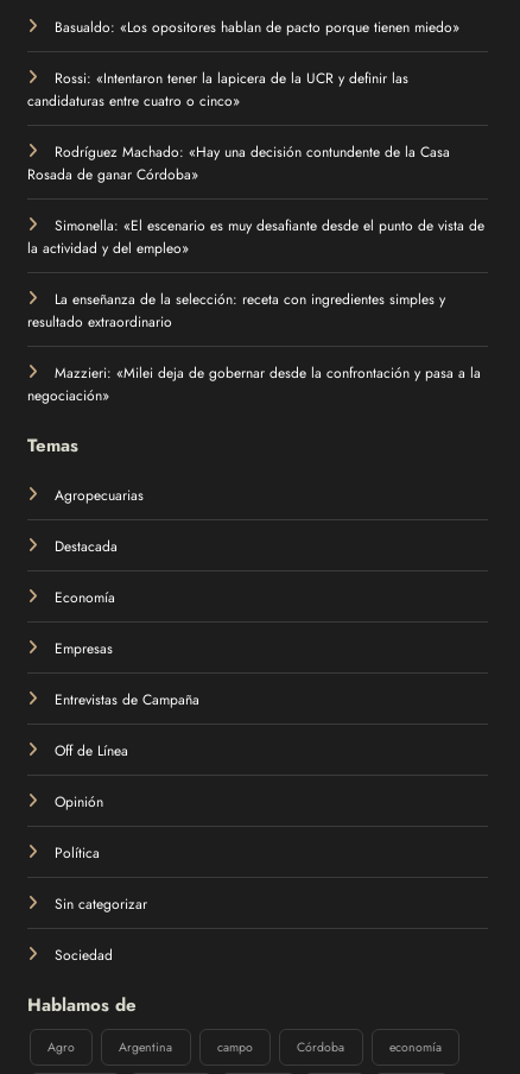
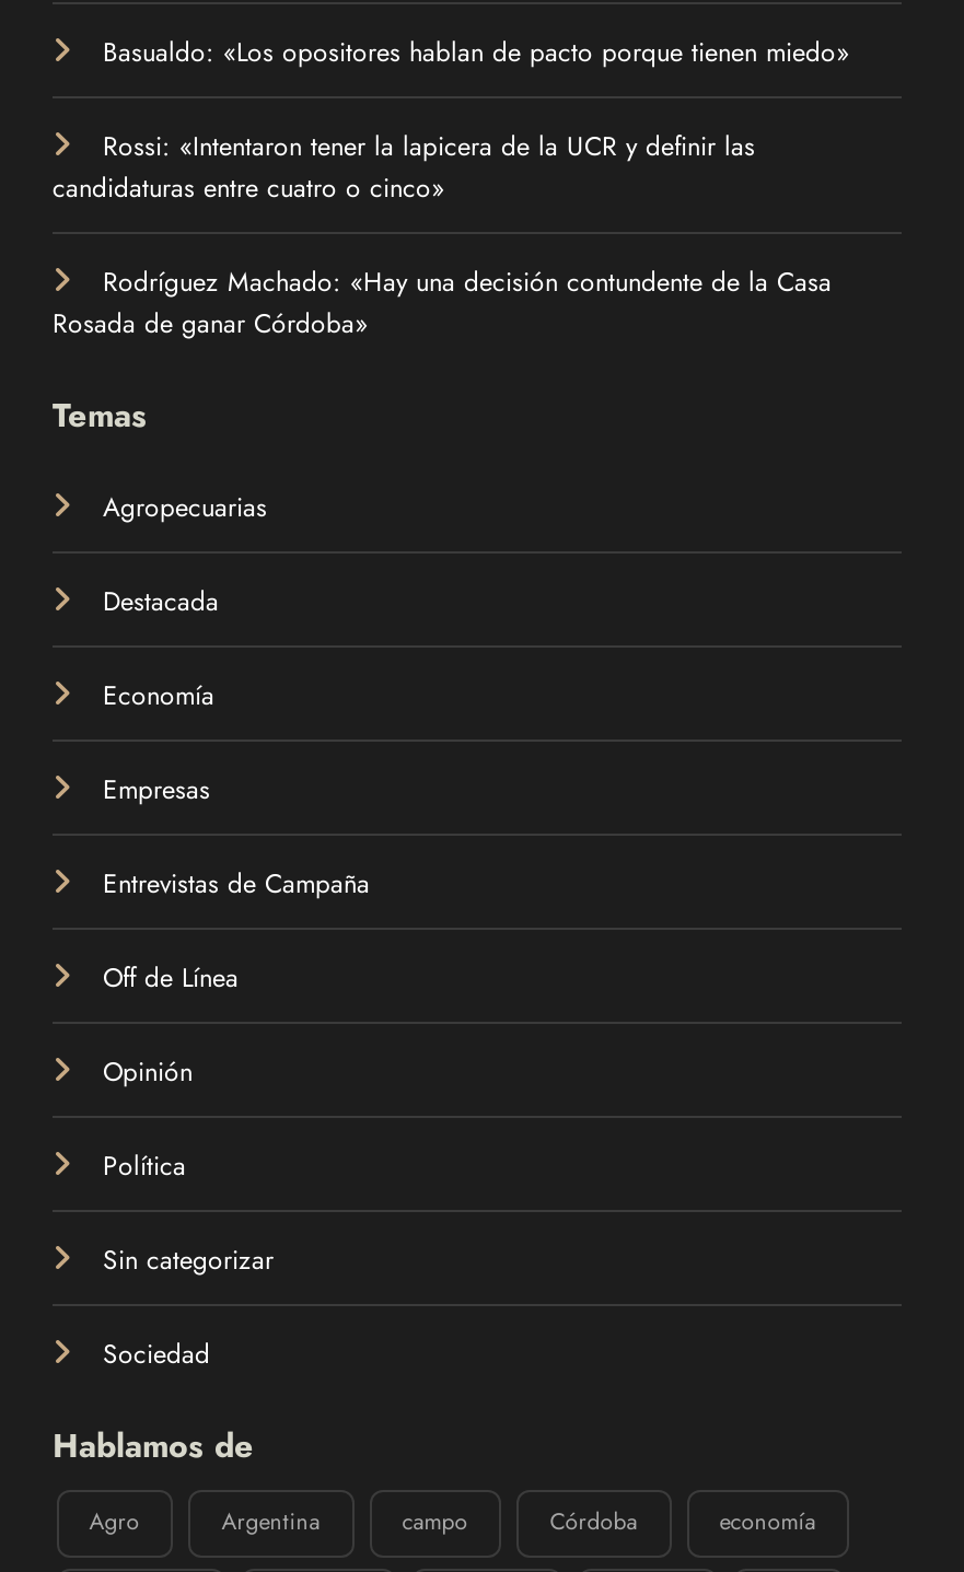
- Simonella: «El escenario es muy desafiante desde el punto de vista de
- la actividad y del empleo»
- La enseñanza de la selección: receta con ingredientes simples y
- resultado extraordinario
- Mazzieri: «Milei deja de gobernar desde la confrontación y pasa a la
- negociación»
